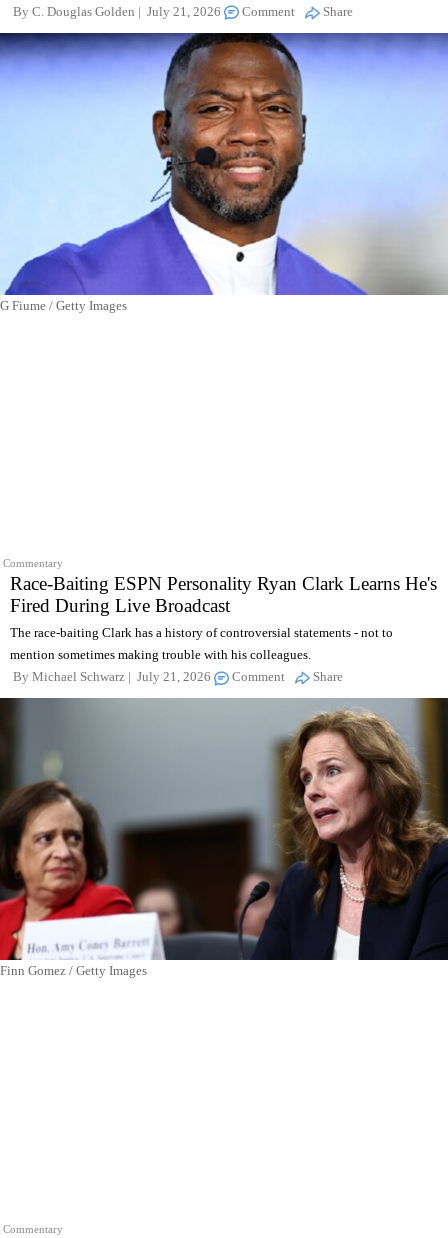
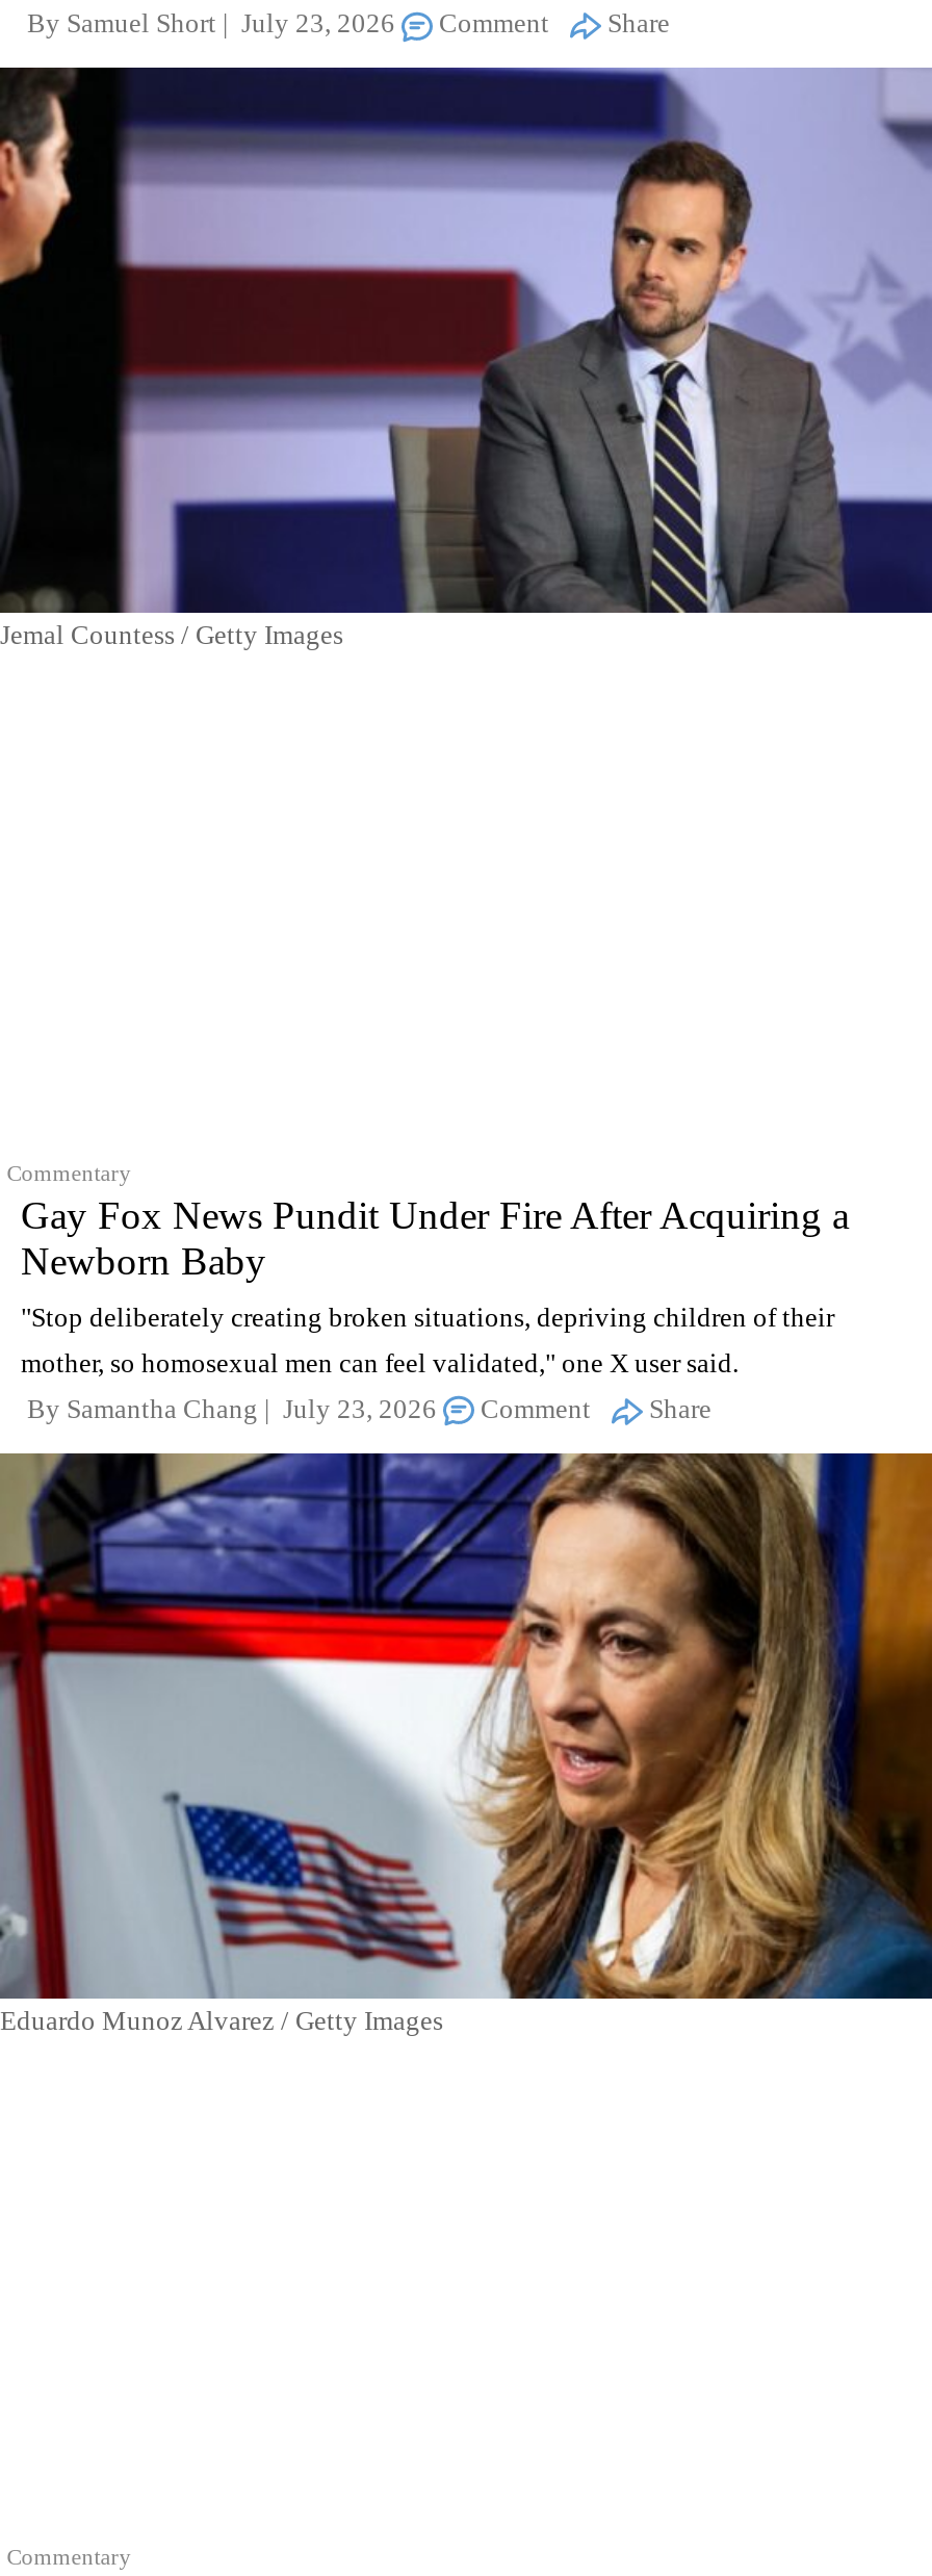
- By C. Douglas Golden July 21, 2026
+ By Samuel Short July 23, 2026

- [image]
- G Fiume / Getty Images
+ [image]
+ Jemal Countess / Getty Images

- Race-Baiting ESPN Personality Ryan Clark Learns He's
- Fired During Live Broadcast
- The race-baiting Clark has a history of controversial statements - not to
+ Gay Fox News Pundit Under Fire After Acquiring a
+ Newborn Baby
+ "Stop deliberately creating broken situations, depriving children of their

- mention sometimes making trouble with his colleagues.
+ mother, so homosexual men can feel validated," one X user said.

- By Michael Schwarz July 21, 2026
+ By Samantha Chang July 23, 2026

- [image]
- Finn Gomez / Getty Images
+ [image]
+ Eduardo Munoz Alvarez / Getty Images
